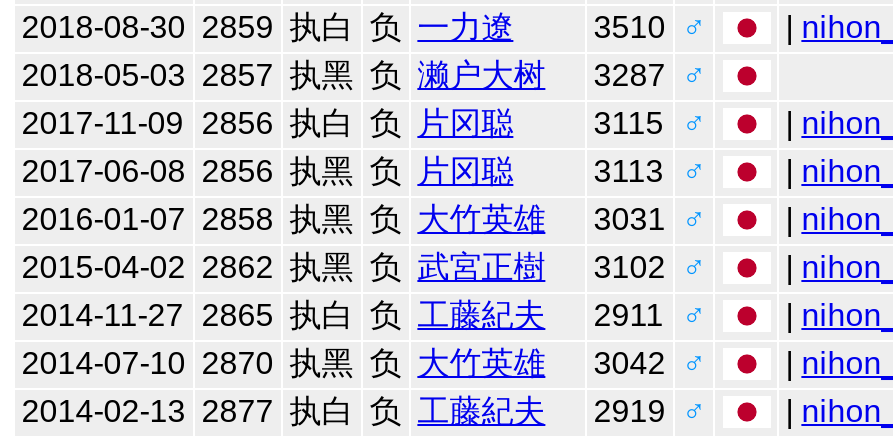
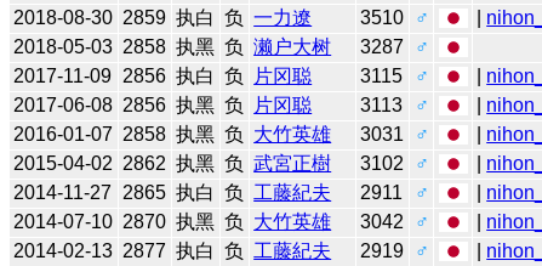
- 2018-05-03 2857 执黑 负 濑户大树
+ 2018-05-03 2858 执黑 负 濑户大树
